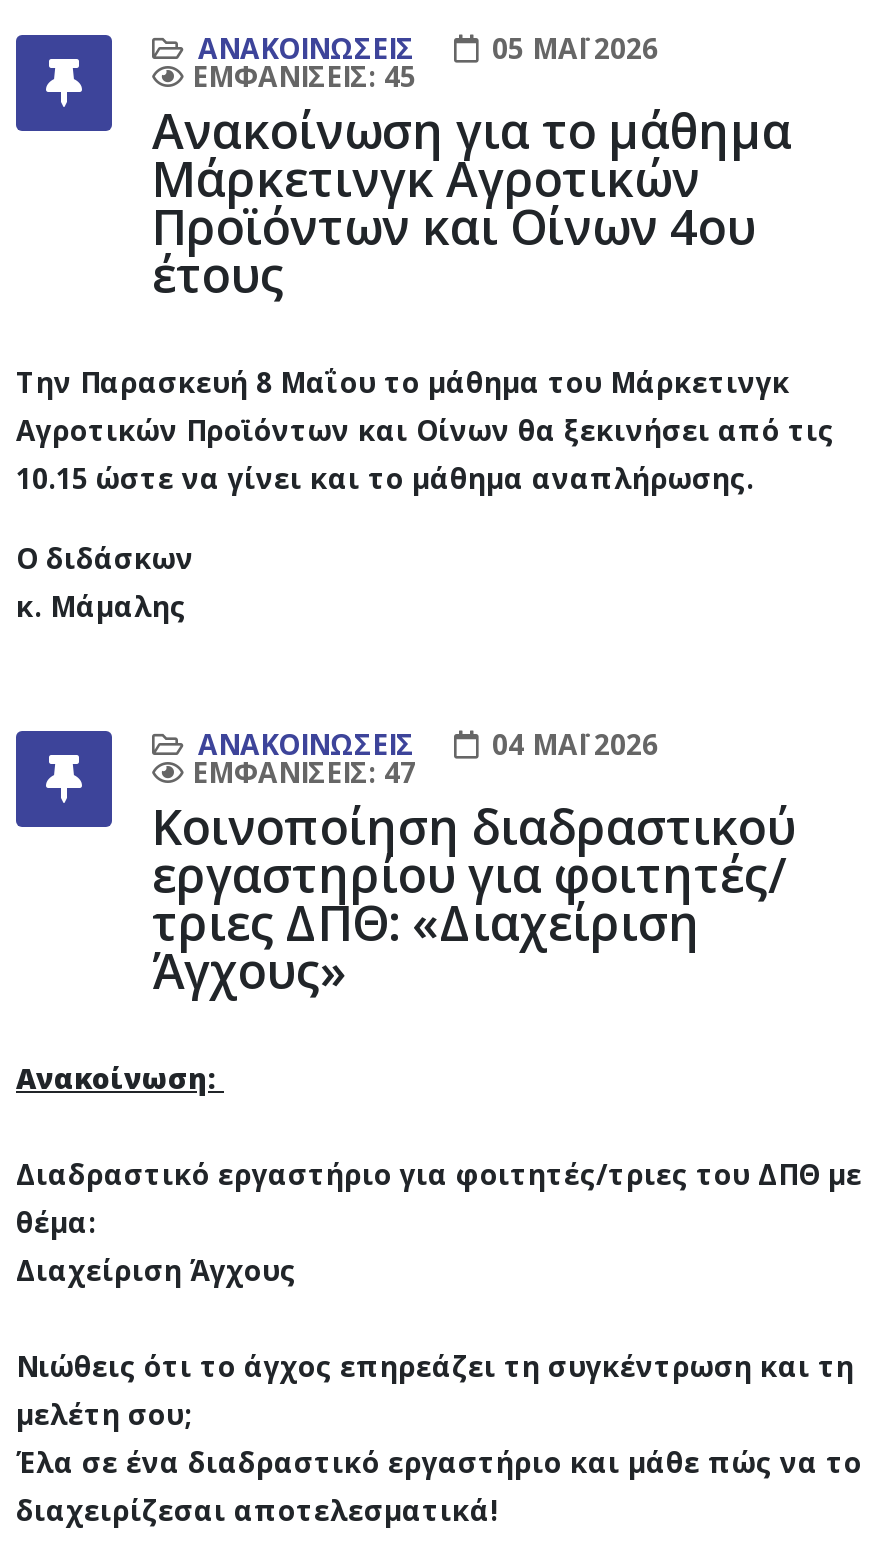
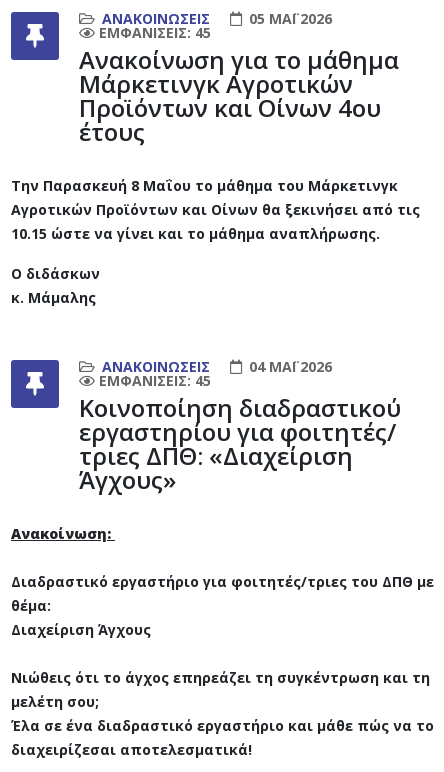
- ΕΜΦΑΝΊΣΕΙΣ: 47
+ ΕΜΦΑΝΊΣΕΙΣ: 45
